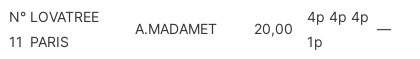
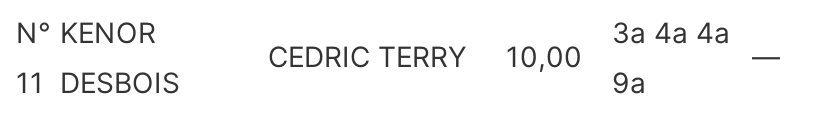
- LOVATREE
+ KENOR

- 4p 4p 4p
+ 3a 4a 4a

- A.MADAMET
- 20,00
+ CEDRIC TERRY
+ 10,00

- PARIS
+ DESBOIS

- 1p
+ 9a
